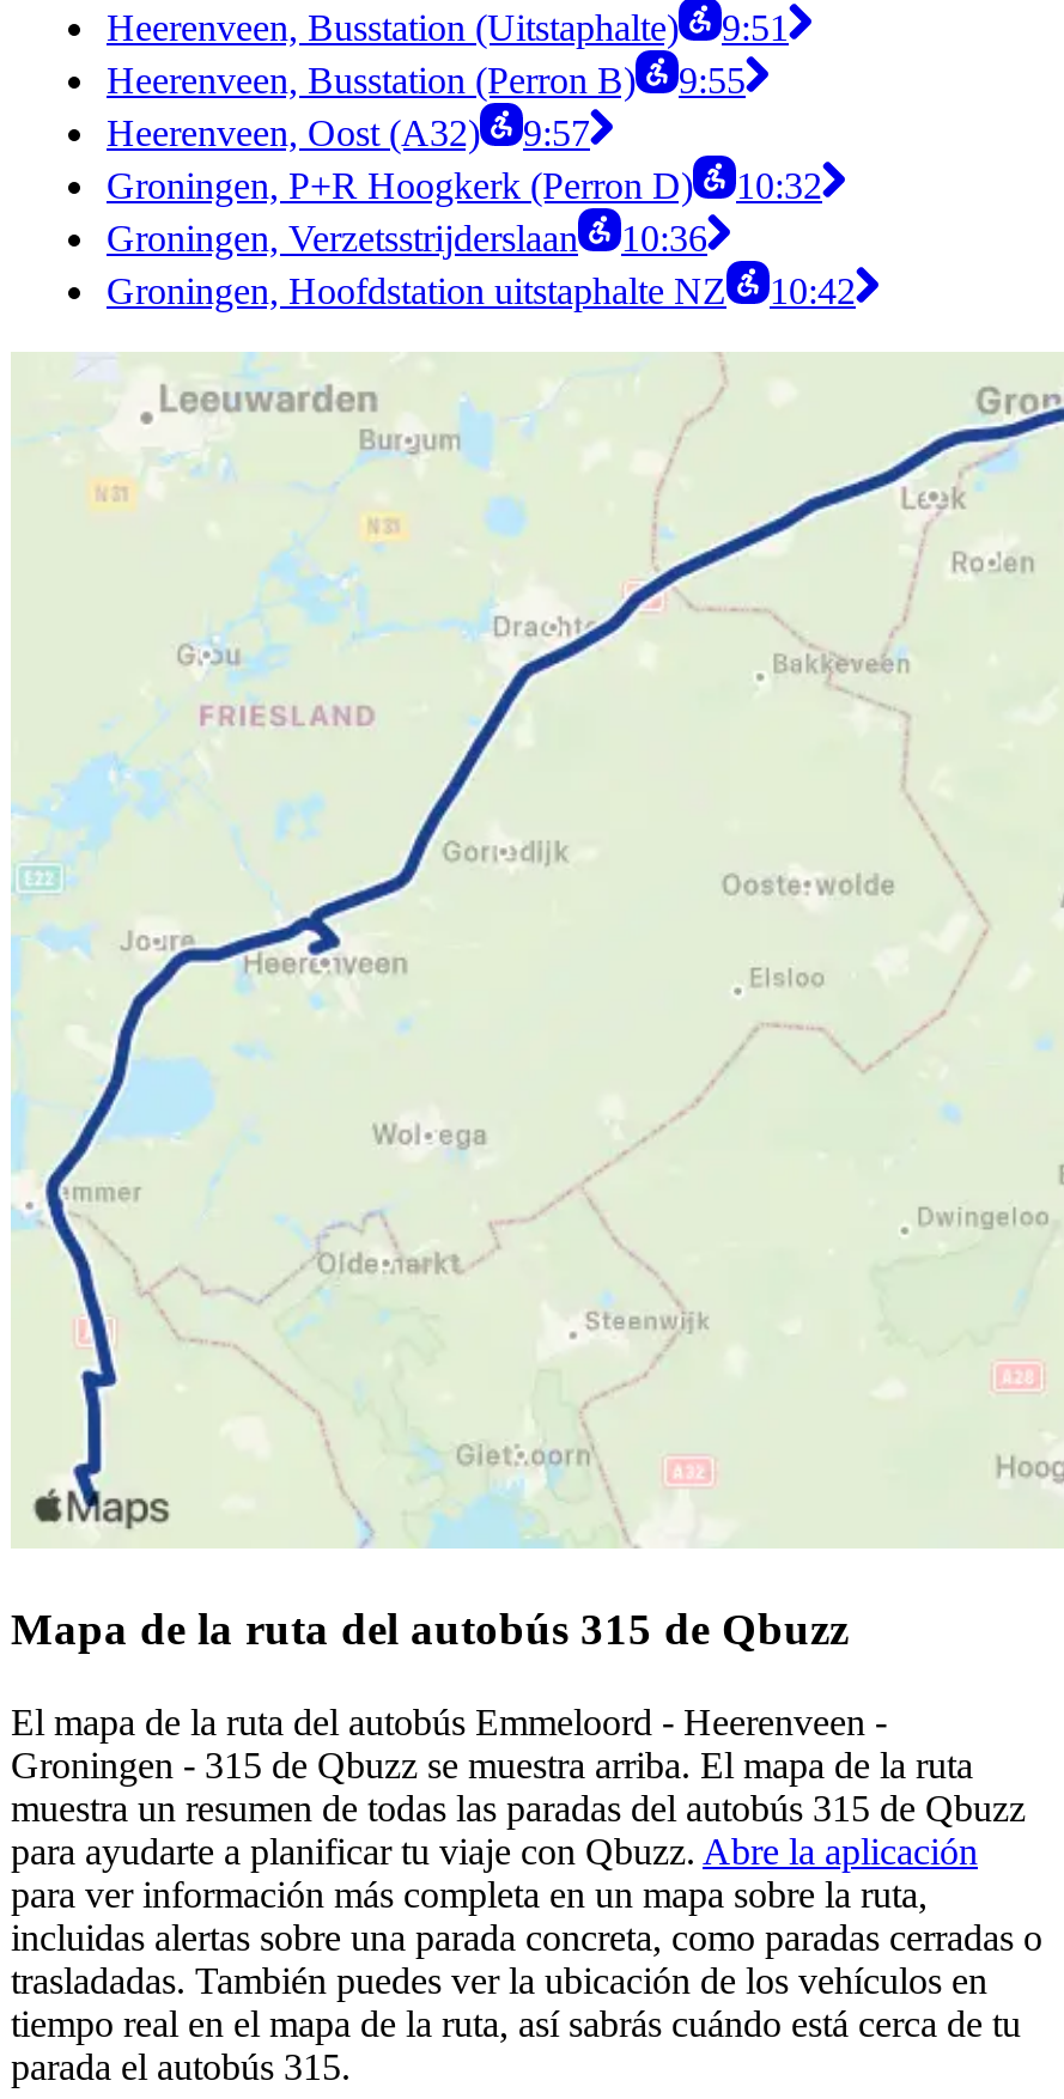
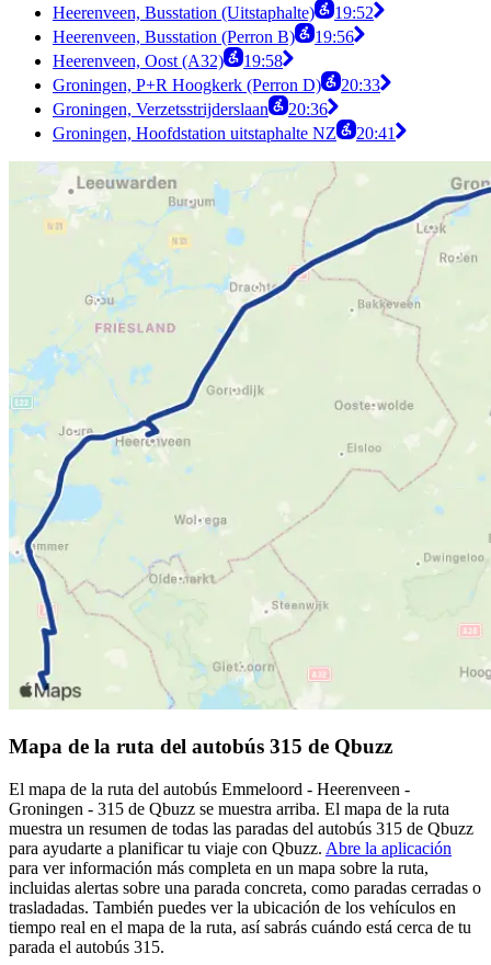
- Heerenveen, Busstation (Uitstaphalte) 9:51
+ Heerenveen, Busstation (Uitstaphalte) 19:52

- Heerenveen, Busstation (Perron B) 9:55
+ Heerenveen, Busstation (Perron B) 19:56

- Heerenveen, Oost (A32) 9:57
+ Heerenveen, Oost (A32) 19:58

- Groningen, P+R Hoogkerk (Perron D) 10:32
+ Groningen, P+R Hoogkerk (Perron D) 20:33

- Groningen, Verzetsstrijderslaan 10:36
+ Groningen, Verzetsstrijderslaan 20:36

- Groningen, Hoofdstation uitstaphalte NZ 10:42
+ Groningen, Hoofdstation uitstaphalte NZ 20:41
